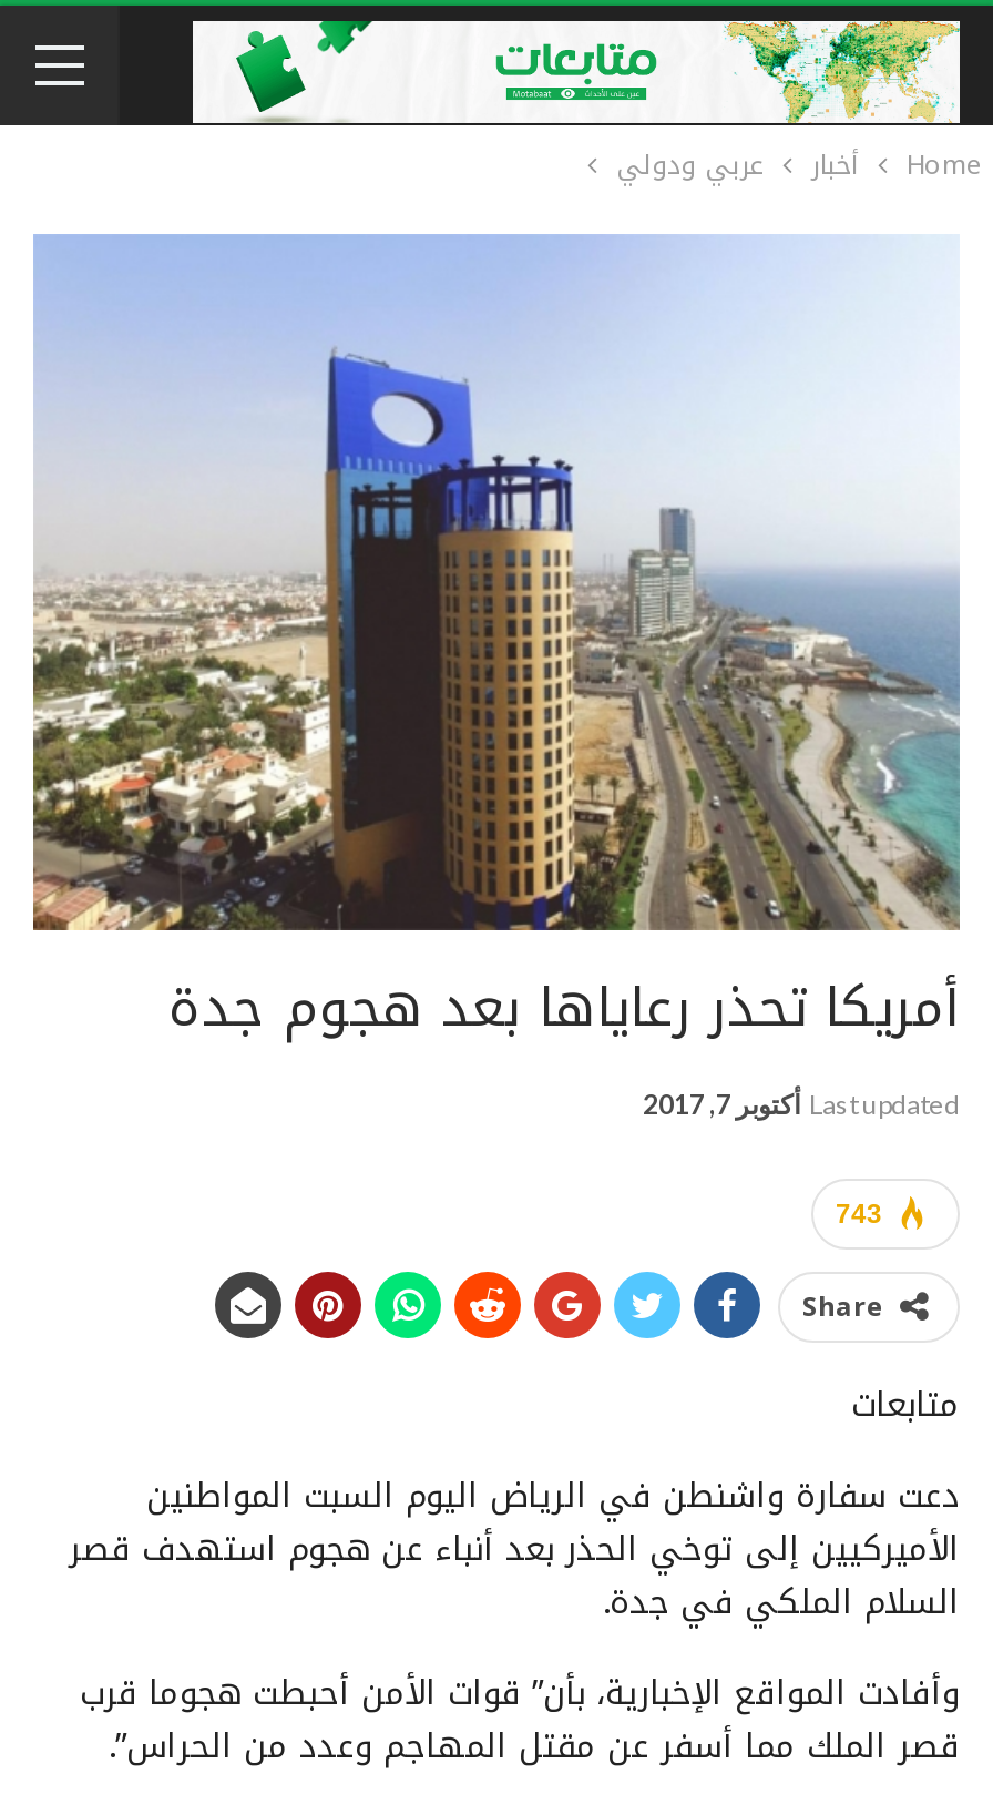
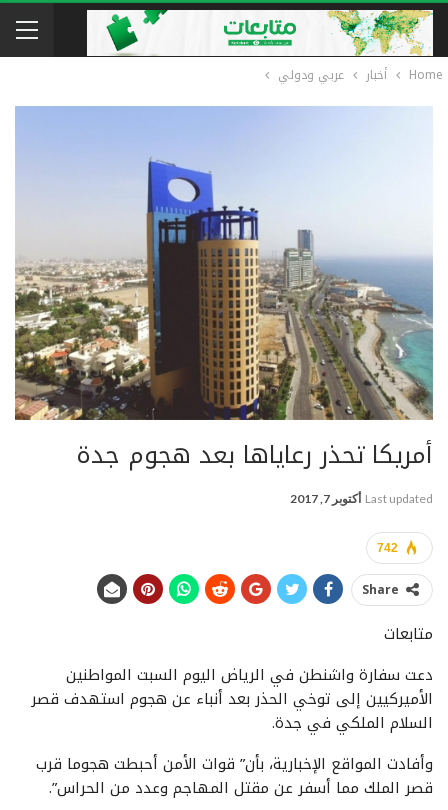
- 743
+ 742
